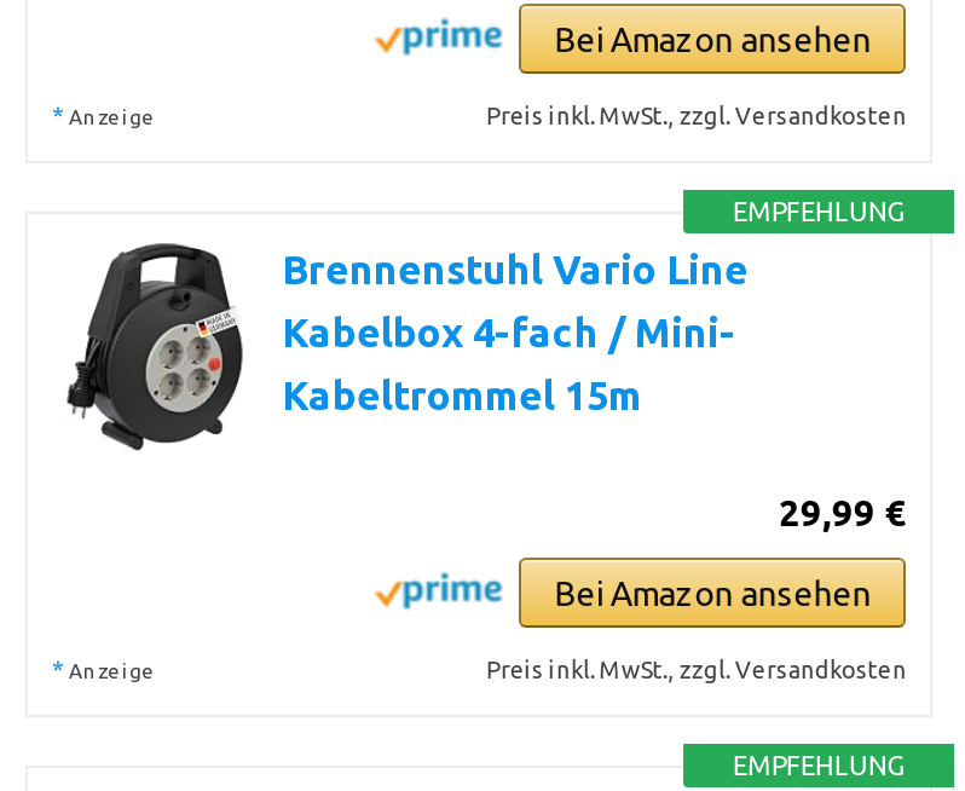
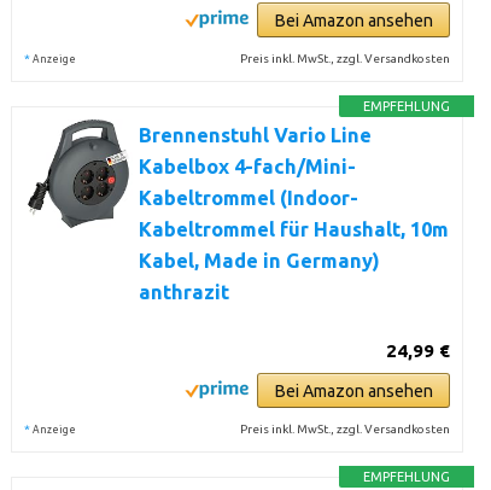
- [image]
- Kabelbox 4-fach / Mini-
- Kabeltrommel 15m
+ [image]
+ Kabelbox 4-fach/Mini-
+ Kabeltrommel (Indoor-
+ Kabeltrommel für Haushalt, 10m
+ Kabel, Made in Germany)
+ anthrazit

- 29,99 €
+ 24,99 €
